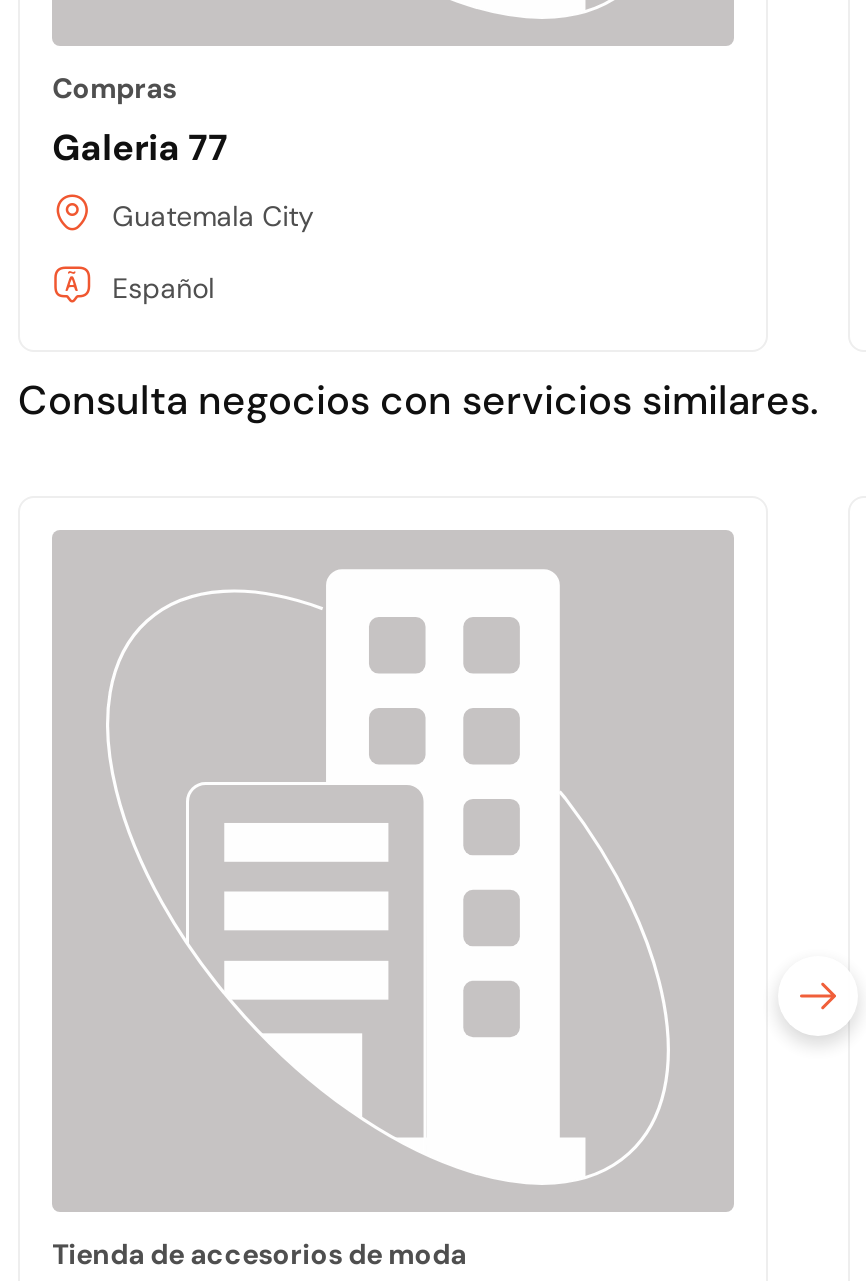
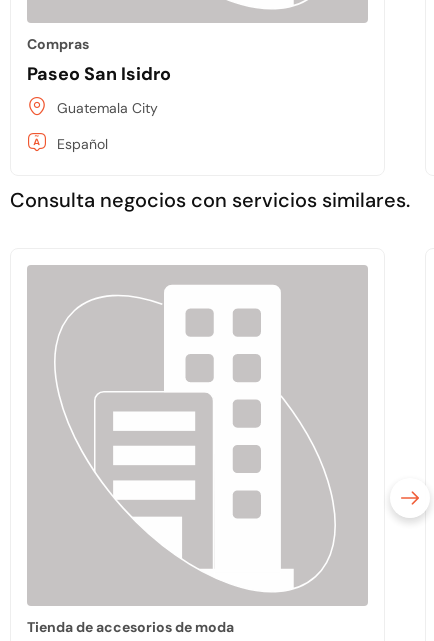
- Galeria 77
+ Paseo San Isidro
